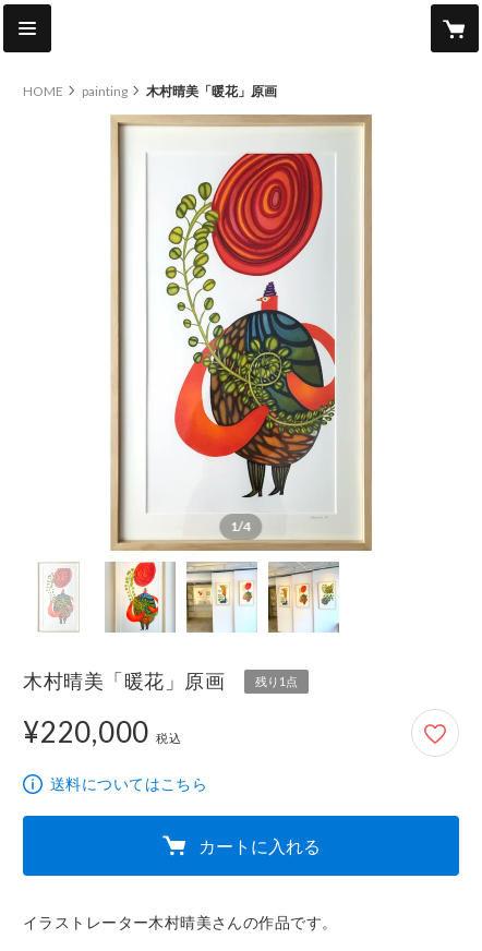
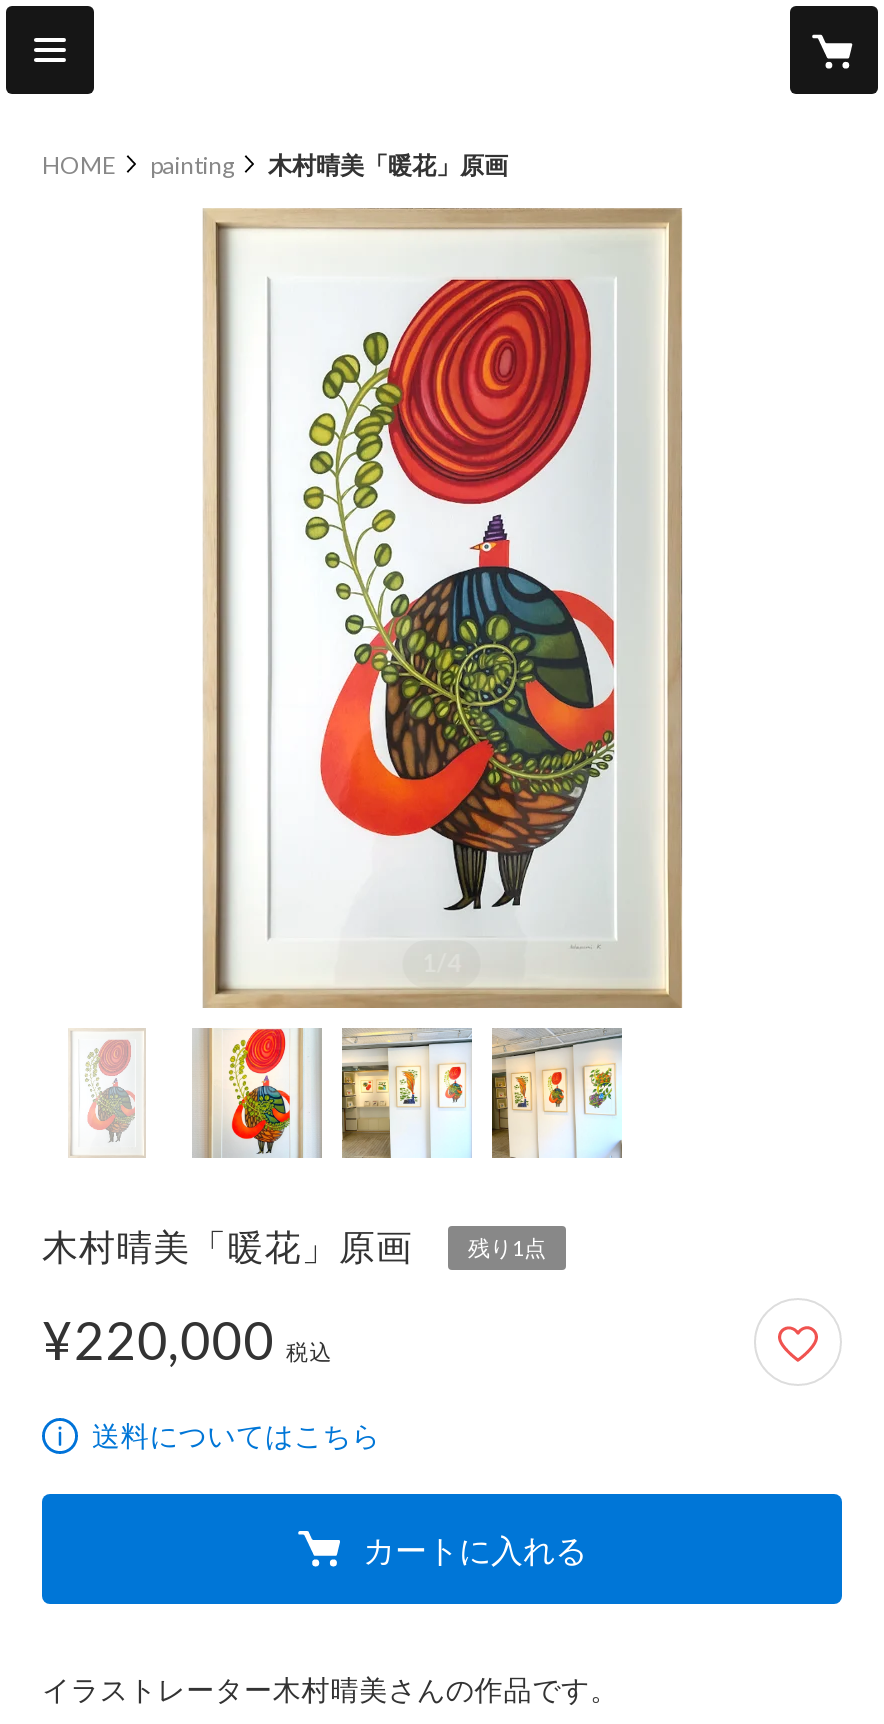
- 1/4
